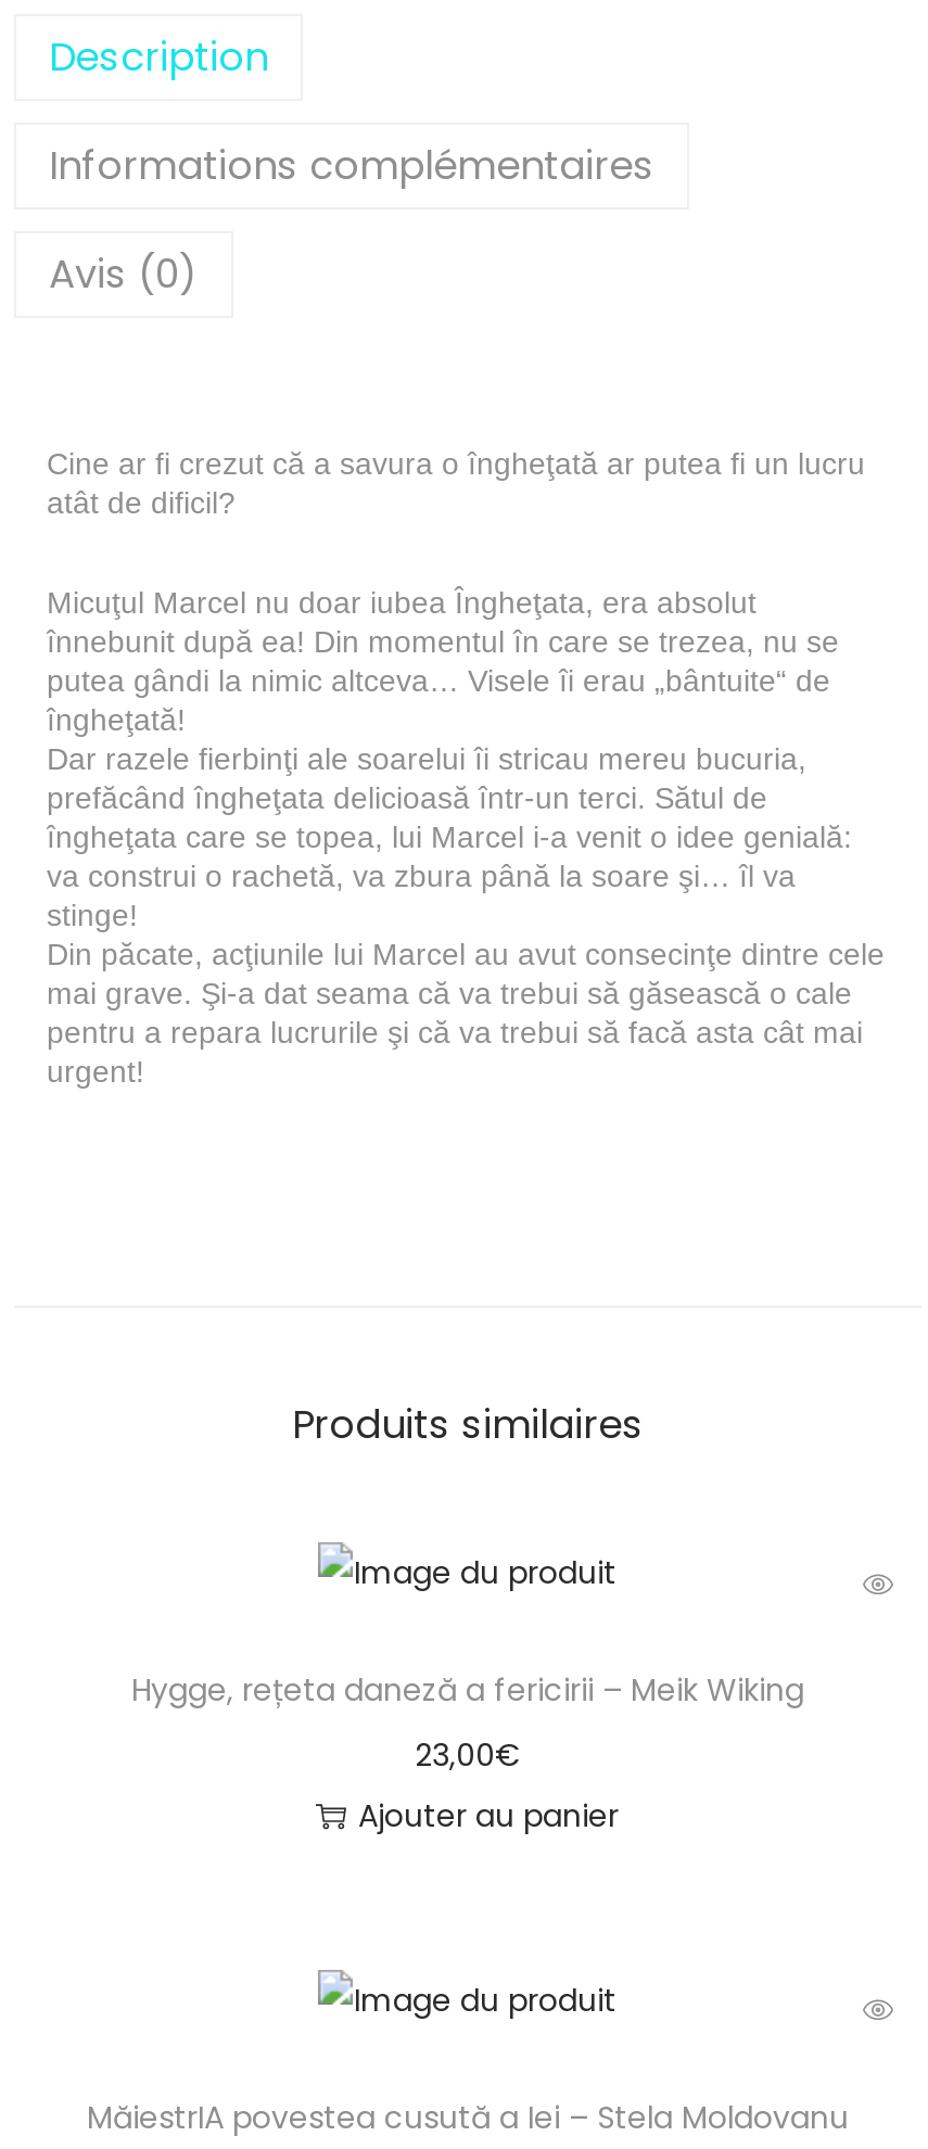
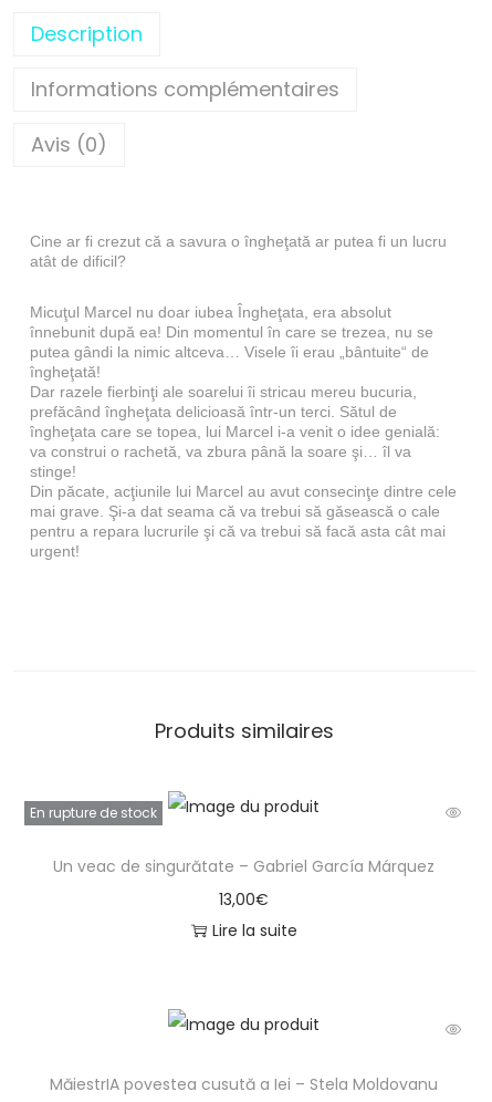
- Hygge, rețeta daneză a fericirii – Meik Wiking
- 23,00€
- Ajouter au panier
+ En rupture de stock
+ Un veac de singurătate – Gabriel García Márquez
+ 13,00€
+ Lire la suite
